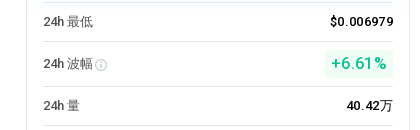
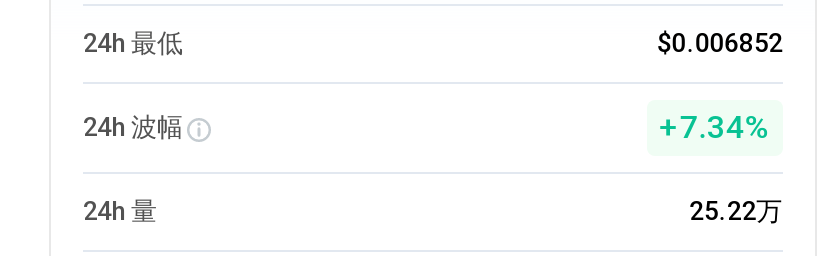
- $0.006979
+ $0.006852

- +6.61%
+ +7.34%

- 40.42万
+ 25.22万
